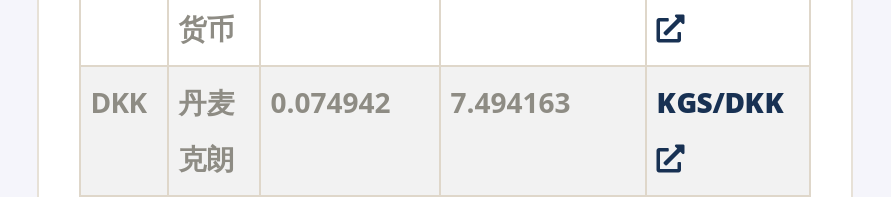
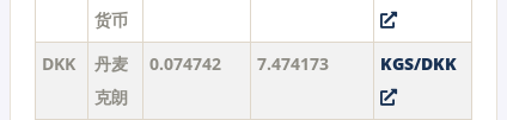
- 0.074942
+ 0.074742

- 7.494163
+ 7.474173
